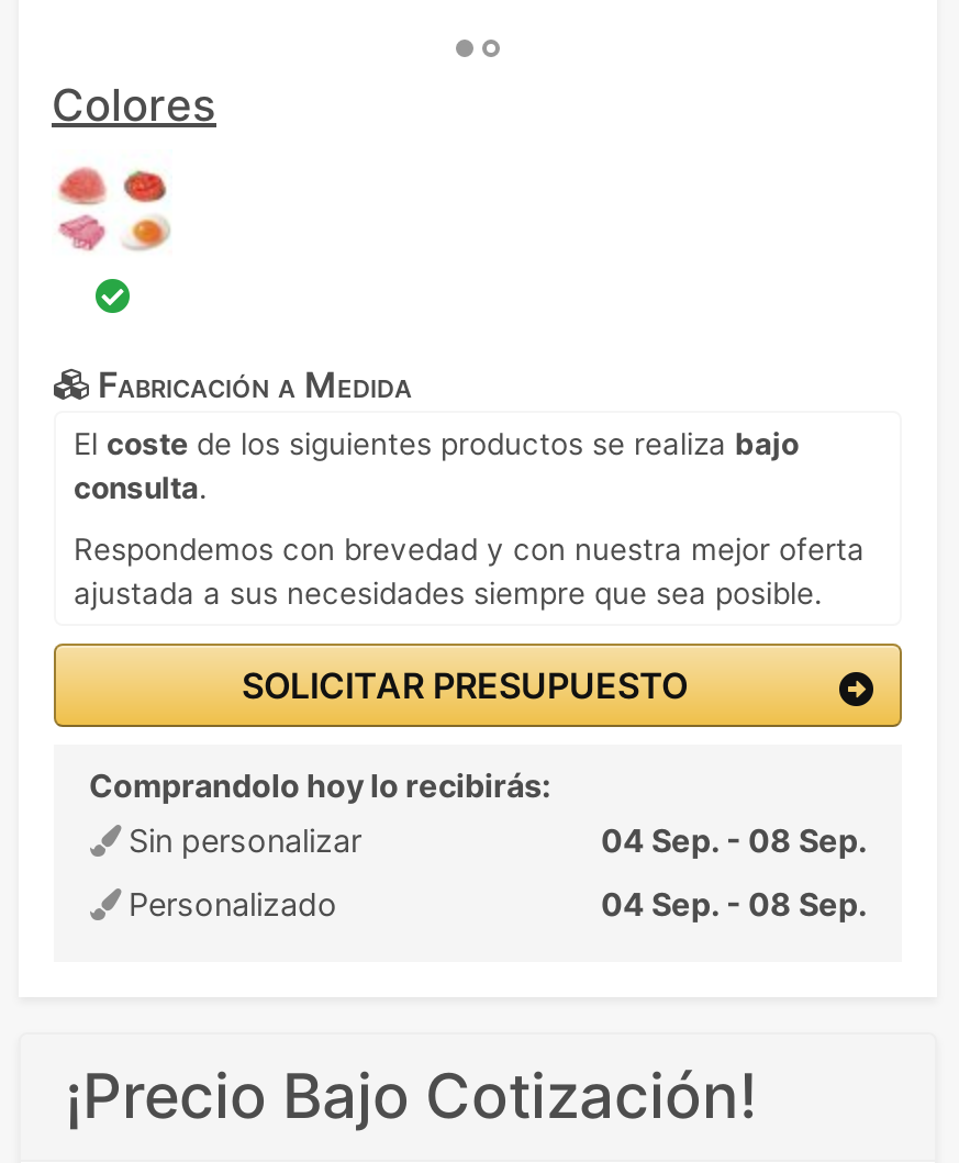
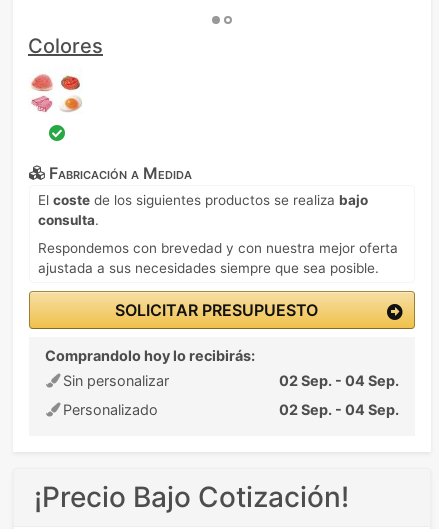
- 04 Sep. - 08 Sep.
+ 02 Sep. - 04 Sep.

- 04 Sep. - 08 Sep.
+ 02 Sep. - 04 Sep.
